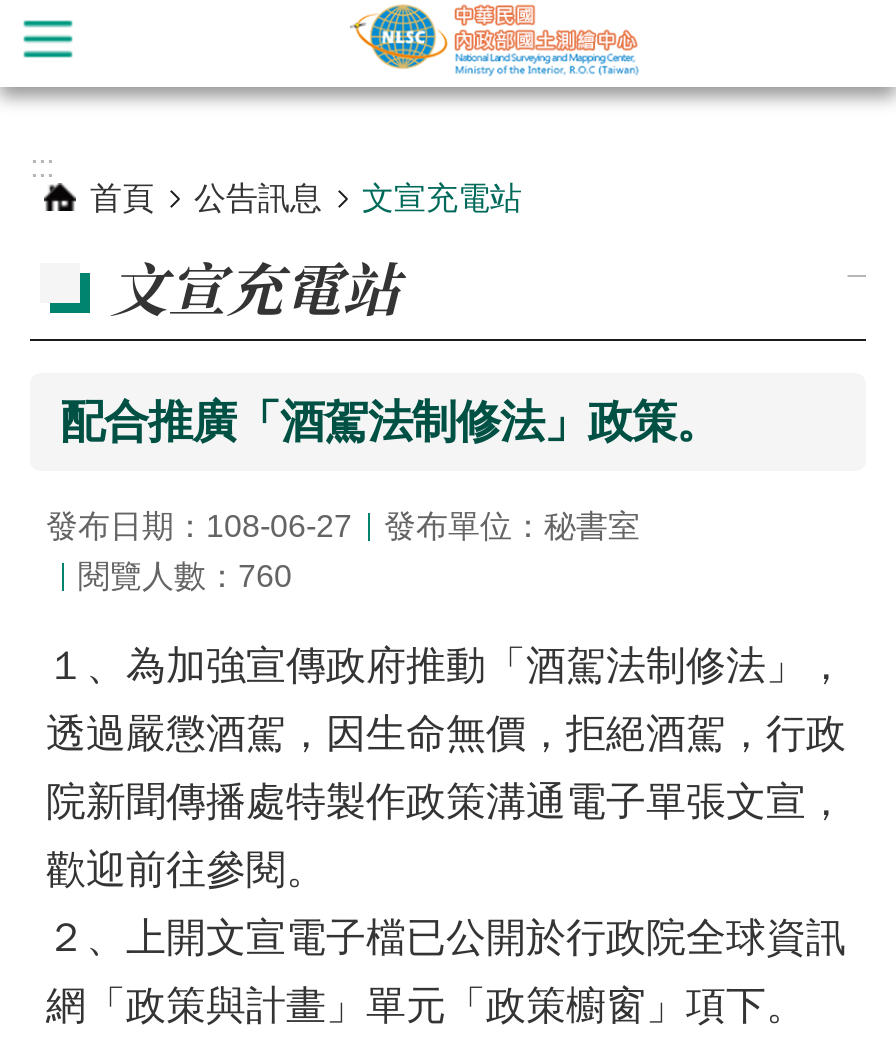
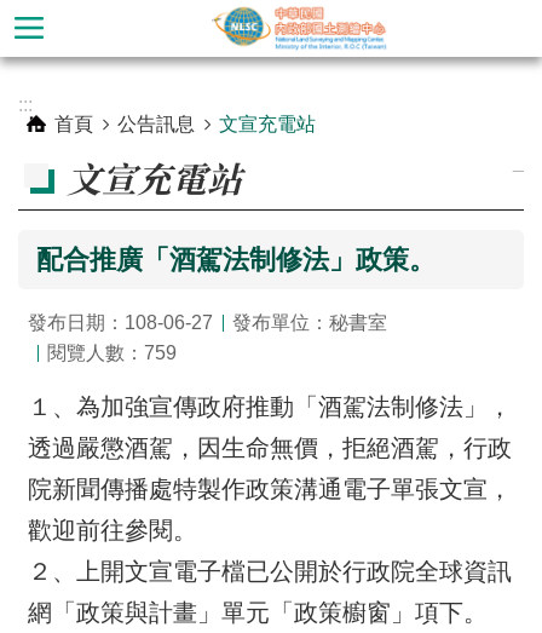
- 閱覽人數：760
+ 閱覽人數：759
